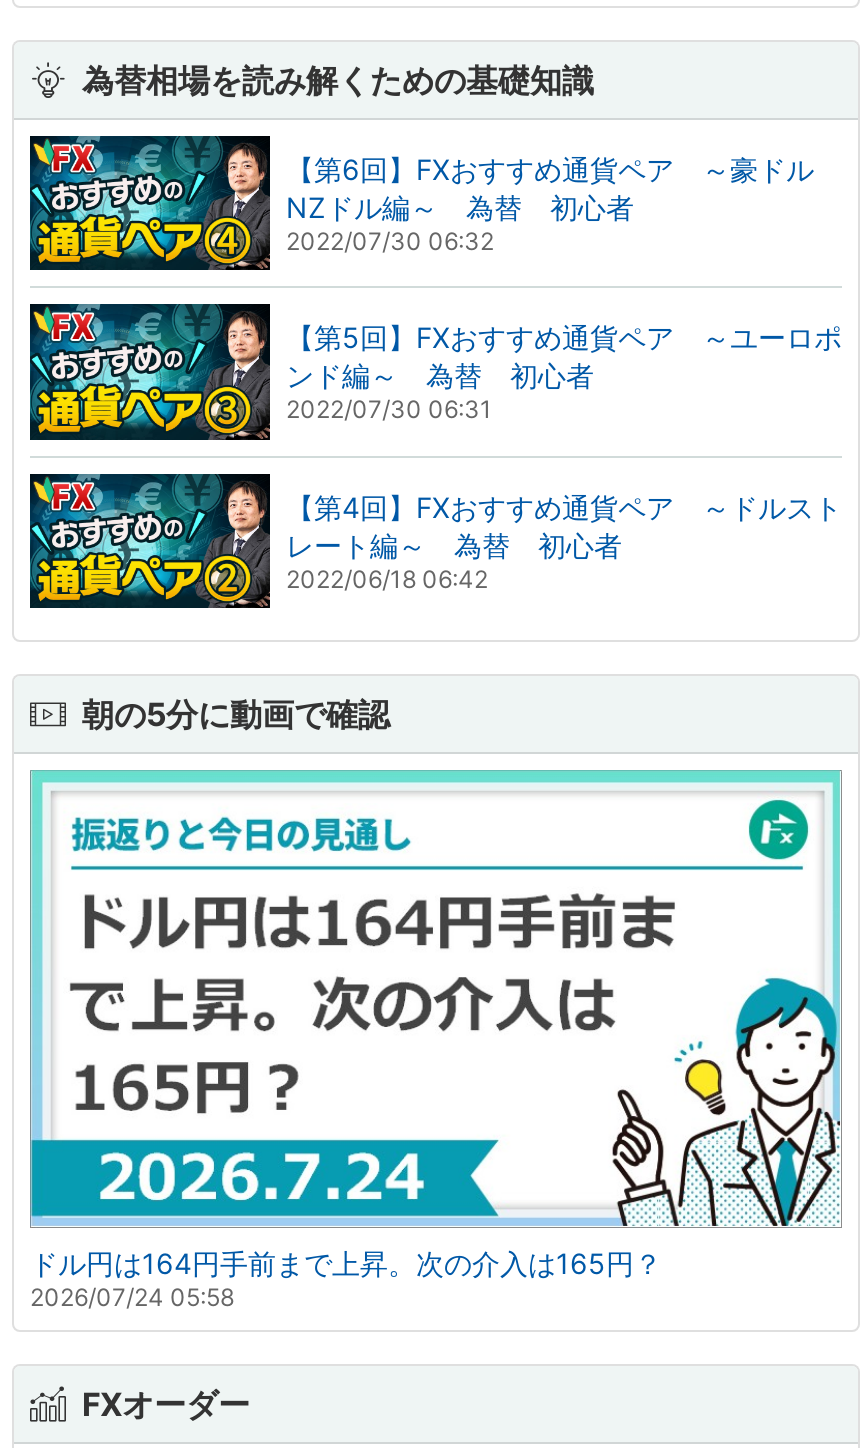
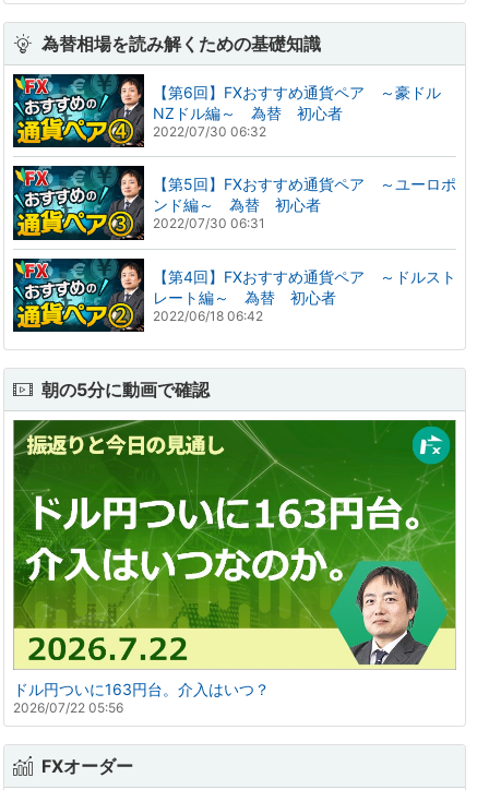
- [image]
- ドル円は164円手前まで上昇。次の介入は165円？
- 2026/07/24 05:58
+ [image]
+ ドル円ついに163円台。介入はいつ？
+ 2026/07/22 05:56
